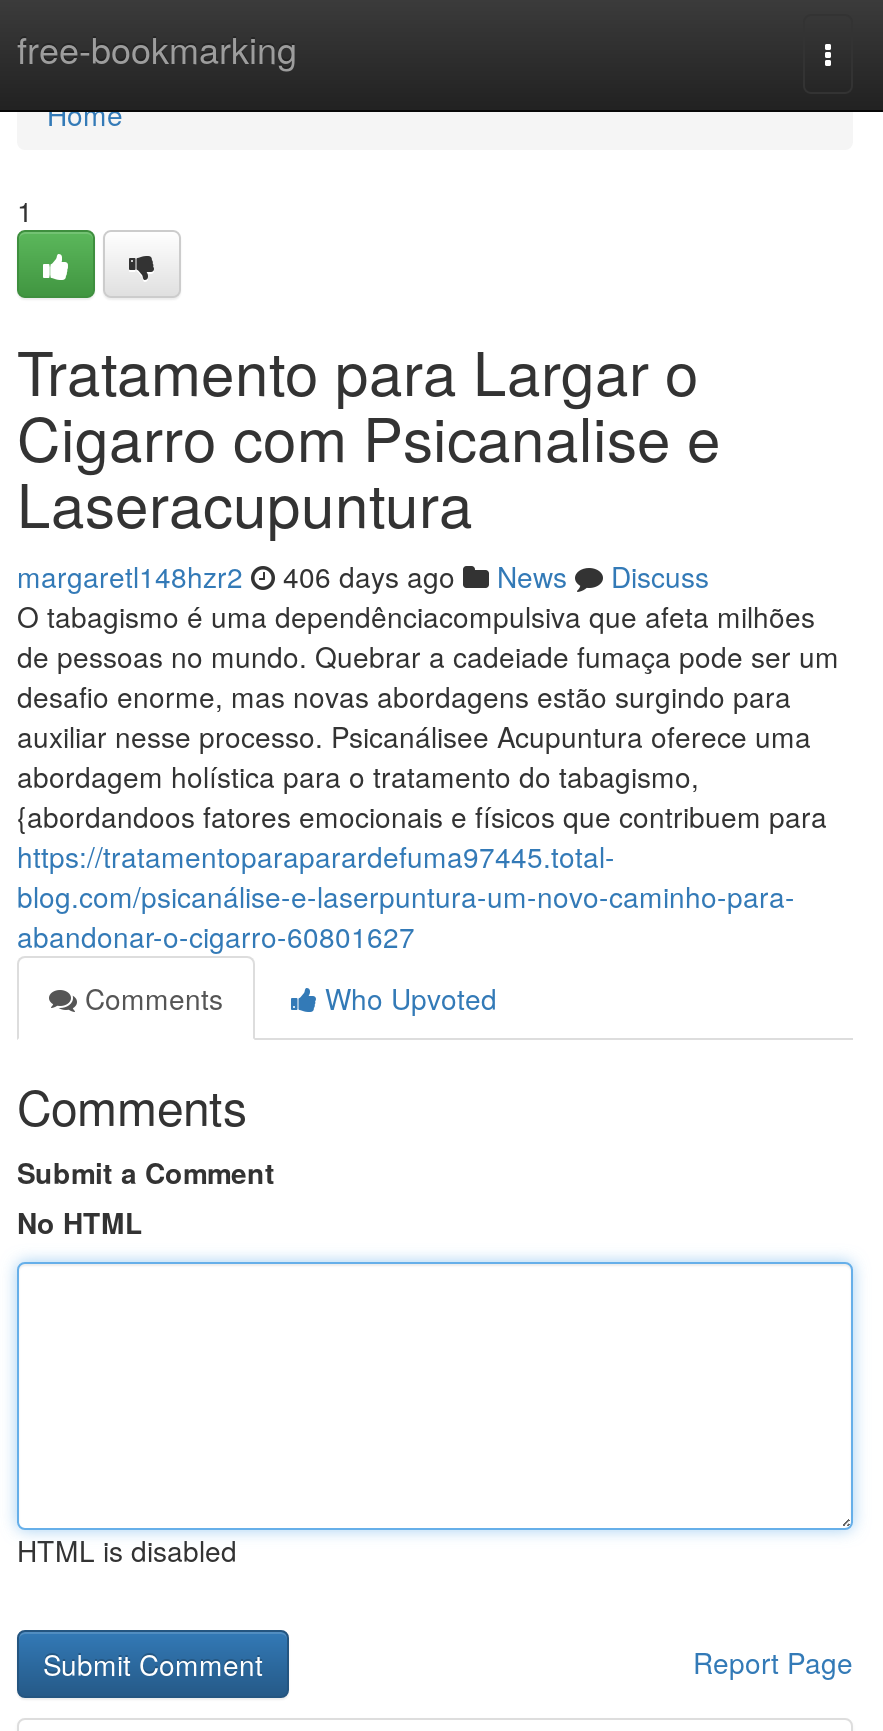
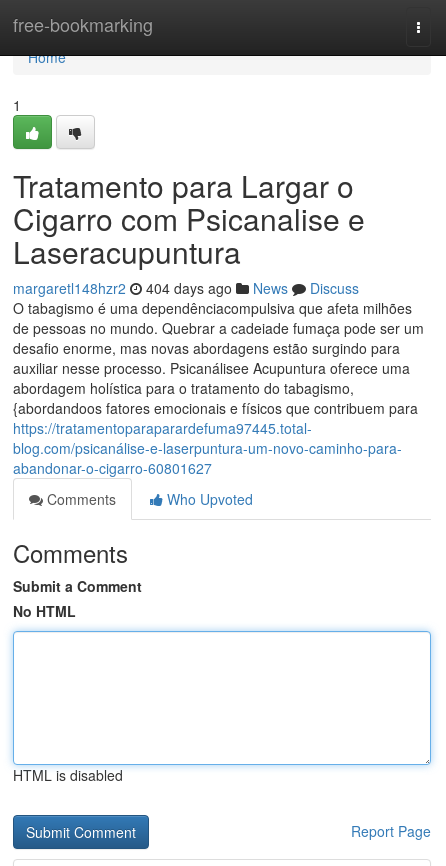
- margaretl148hzr2 406 days ago News Discuss
+ margaretl148hzr2 404 days ago News Discuss
